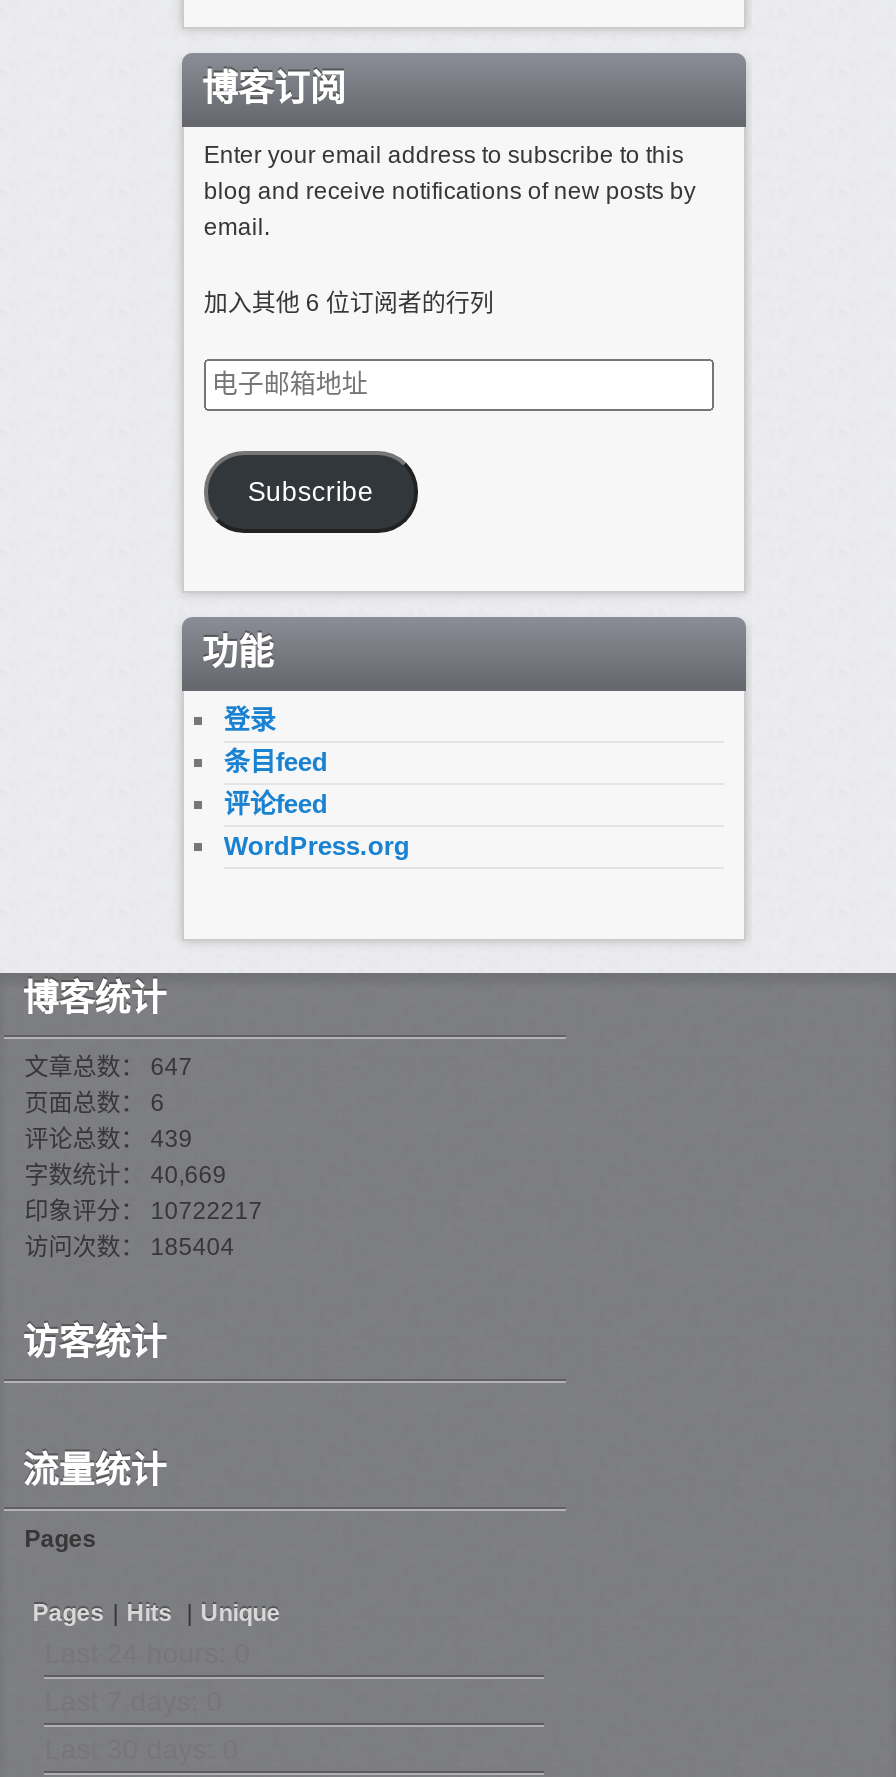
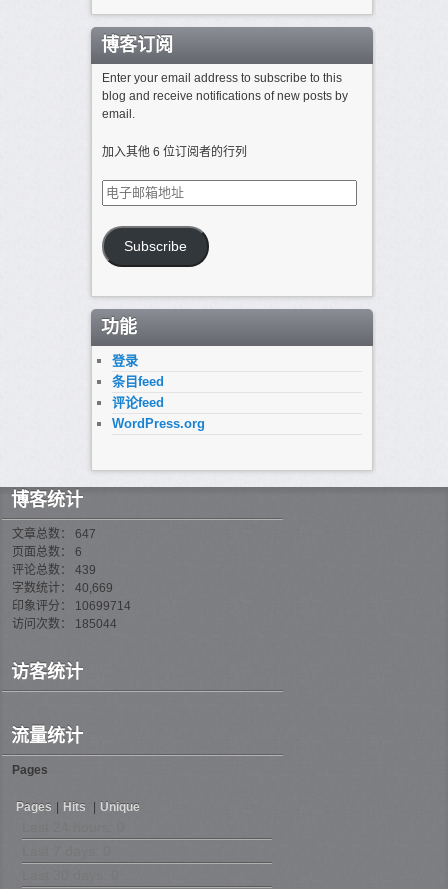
- 印象评分： 10722217
+ 印象评分： 10699714

- 访问次数： 185404
+ 访问次数： 185044
